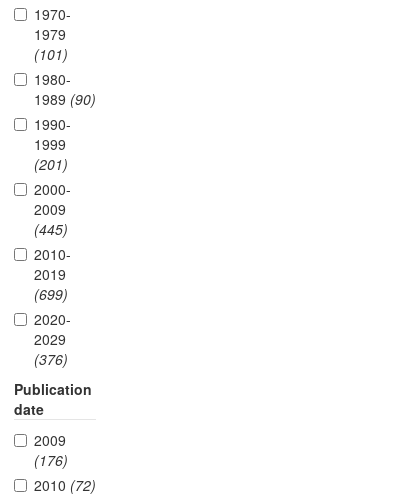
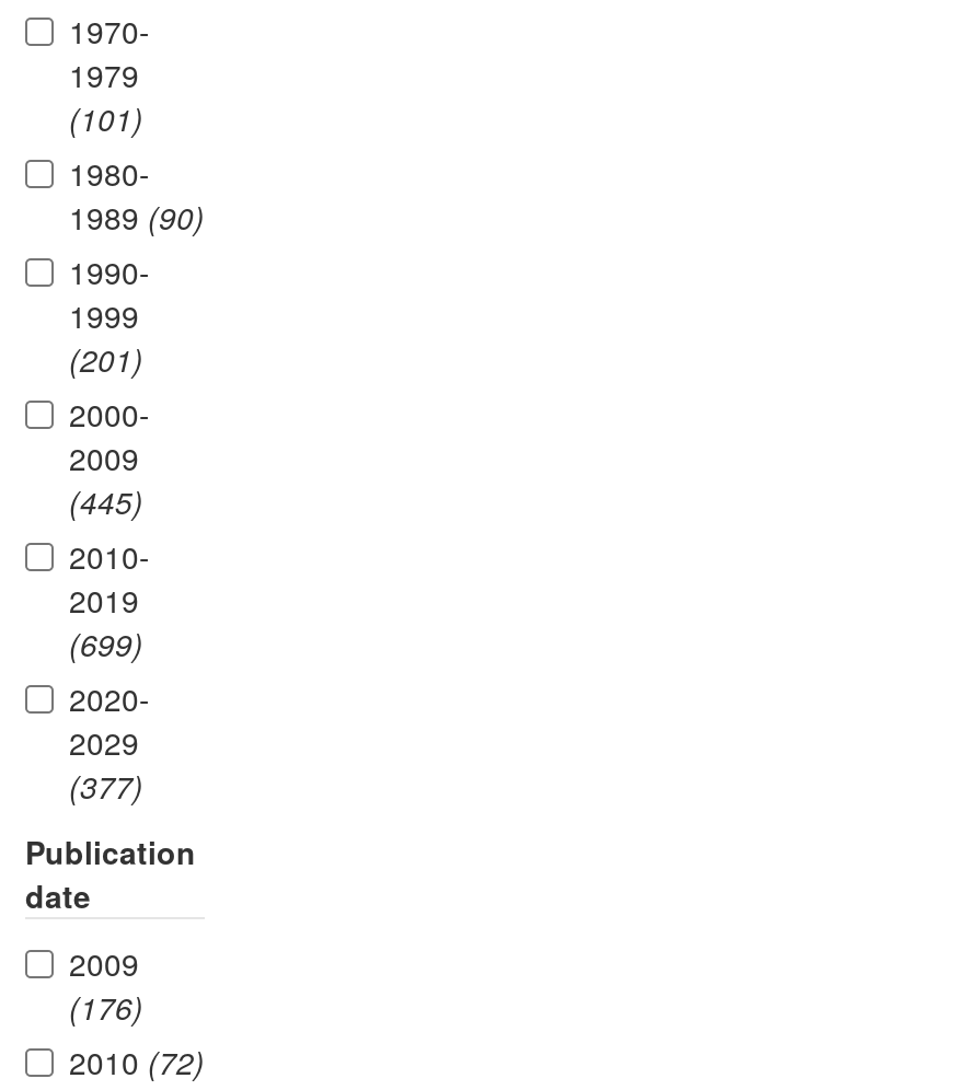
- (376)
+ (377)
